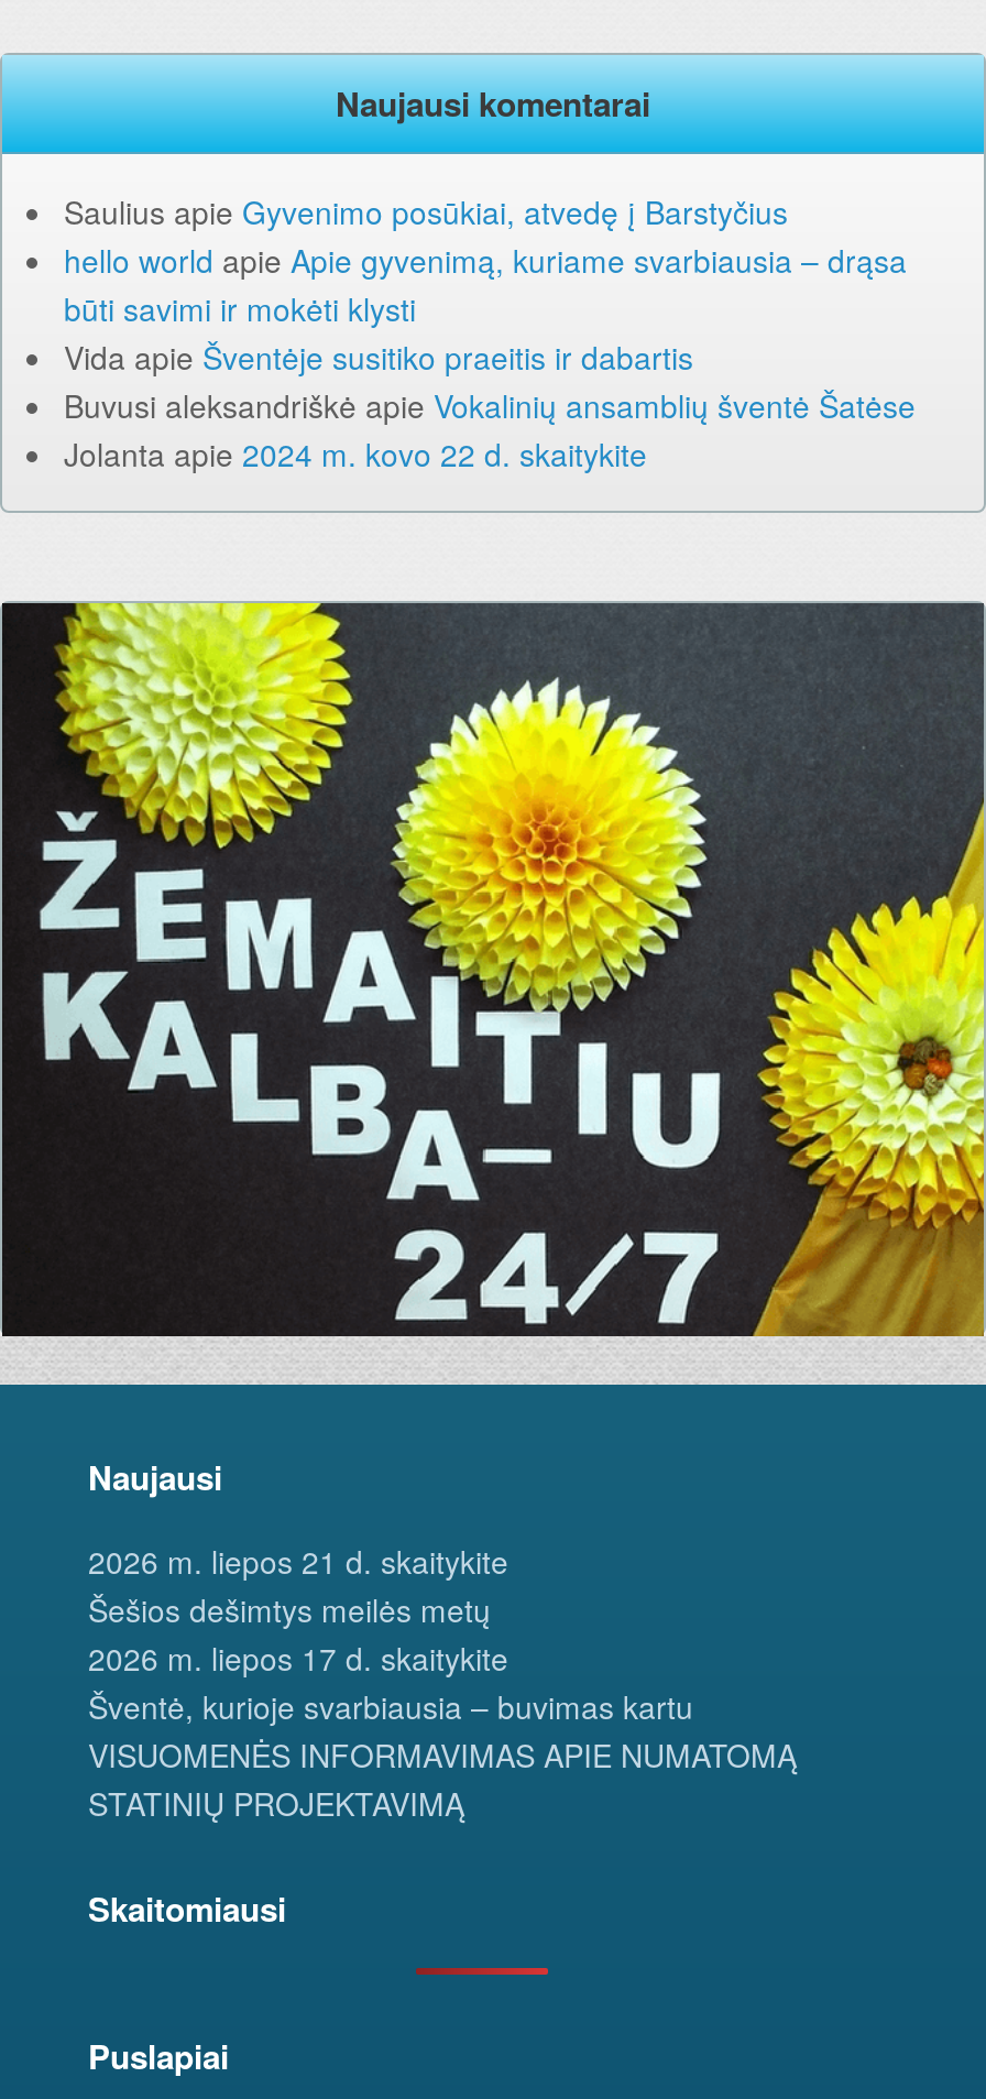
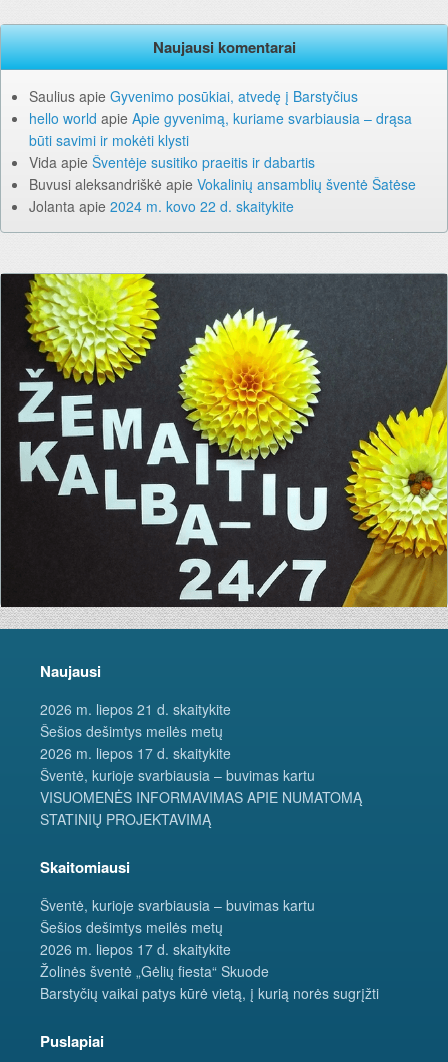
+ Šventė, kurioje svarbiausia – buvimas kartu
+ Šešios dešimtys meilės metų
+ 2026 m. liepos 17 d. skaitykite
+ Žolinės šventė „Gėlių fiesta“ Skuode
+ Barstyčių vaikai patys kūrė vietą, į kurią norės sugrįžti
